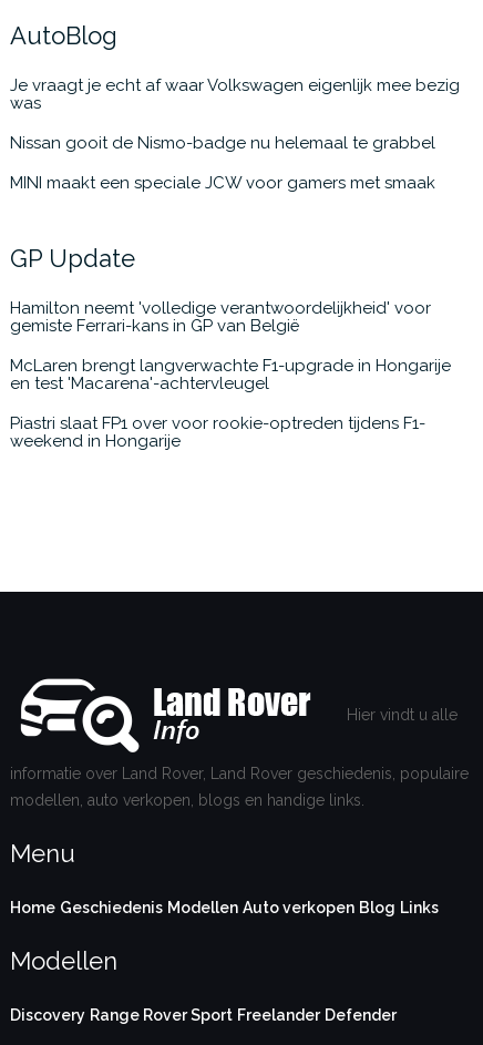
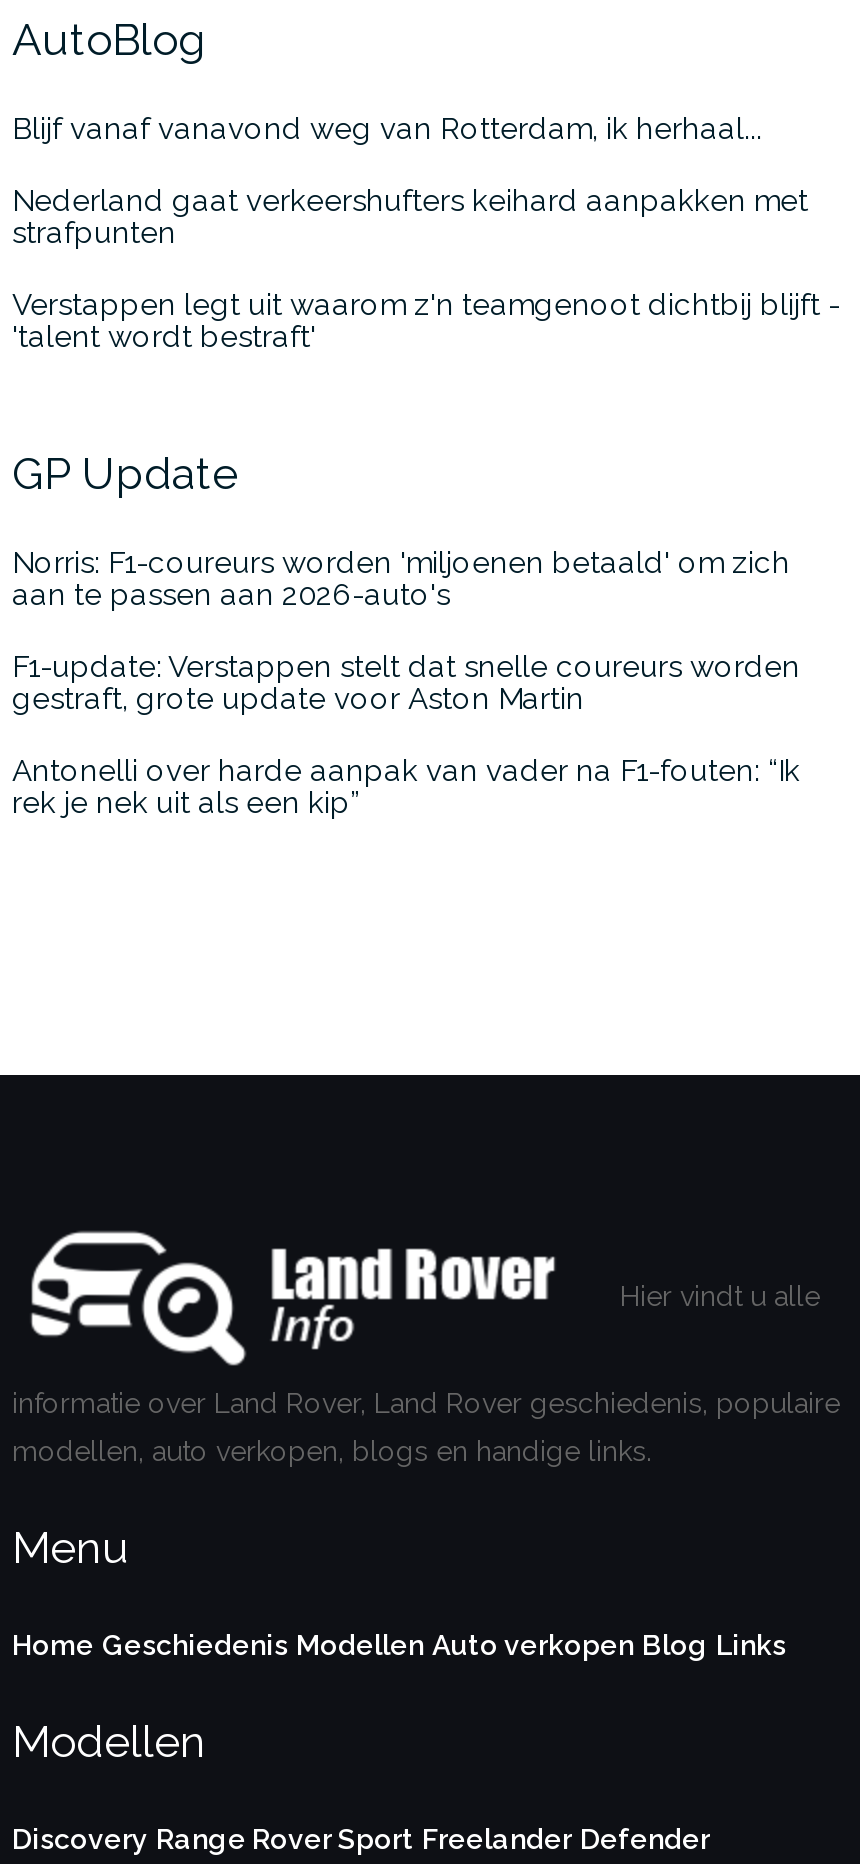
- Je vraagt je echt af waar Volkswagen eigenlijk mee bezig
- was
+ Blijf vanaf vanavond weg van Rotterdam, ik herhaal...

- Nissan gooit de Nismo-badge nu helemaal te grabbel
+ Nederland gaat verkeershufters keihard aanpakken met
+ strafpunten

- MINI maakt een speciale JCW voor gamers met smaak
+ Verstappen legt uit waarom z'n teamgenoot dichtbij blijft -
+ 'talent wordt bestraft'

- Hamilton neemt 'volledige verantwoordelijkheid' voor
- gemiste Ferrari-kans in GP van België
+ Norris: F1-coureurs worden 'miljoenen betaald' om zich
+ aan te passen aan 2026-auto's

- McLaren brengt langverwachte F1-upgrade in Hongarije
- en test 'Macarena'-achtervleugel
+ F1-update: Verstappen stelt dat snelle coureurs worden
+ gestraft, grote update voor Aston Martin

- Piastri slaat FP1 over voor rookie-optreden tijdens F1-
- weekend in Hongarije
+ Antonelli over harde aanpak van vader na F1-fouten: “Ik
+ rek je nek uit als een kip”
